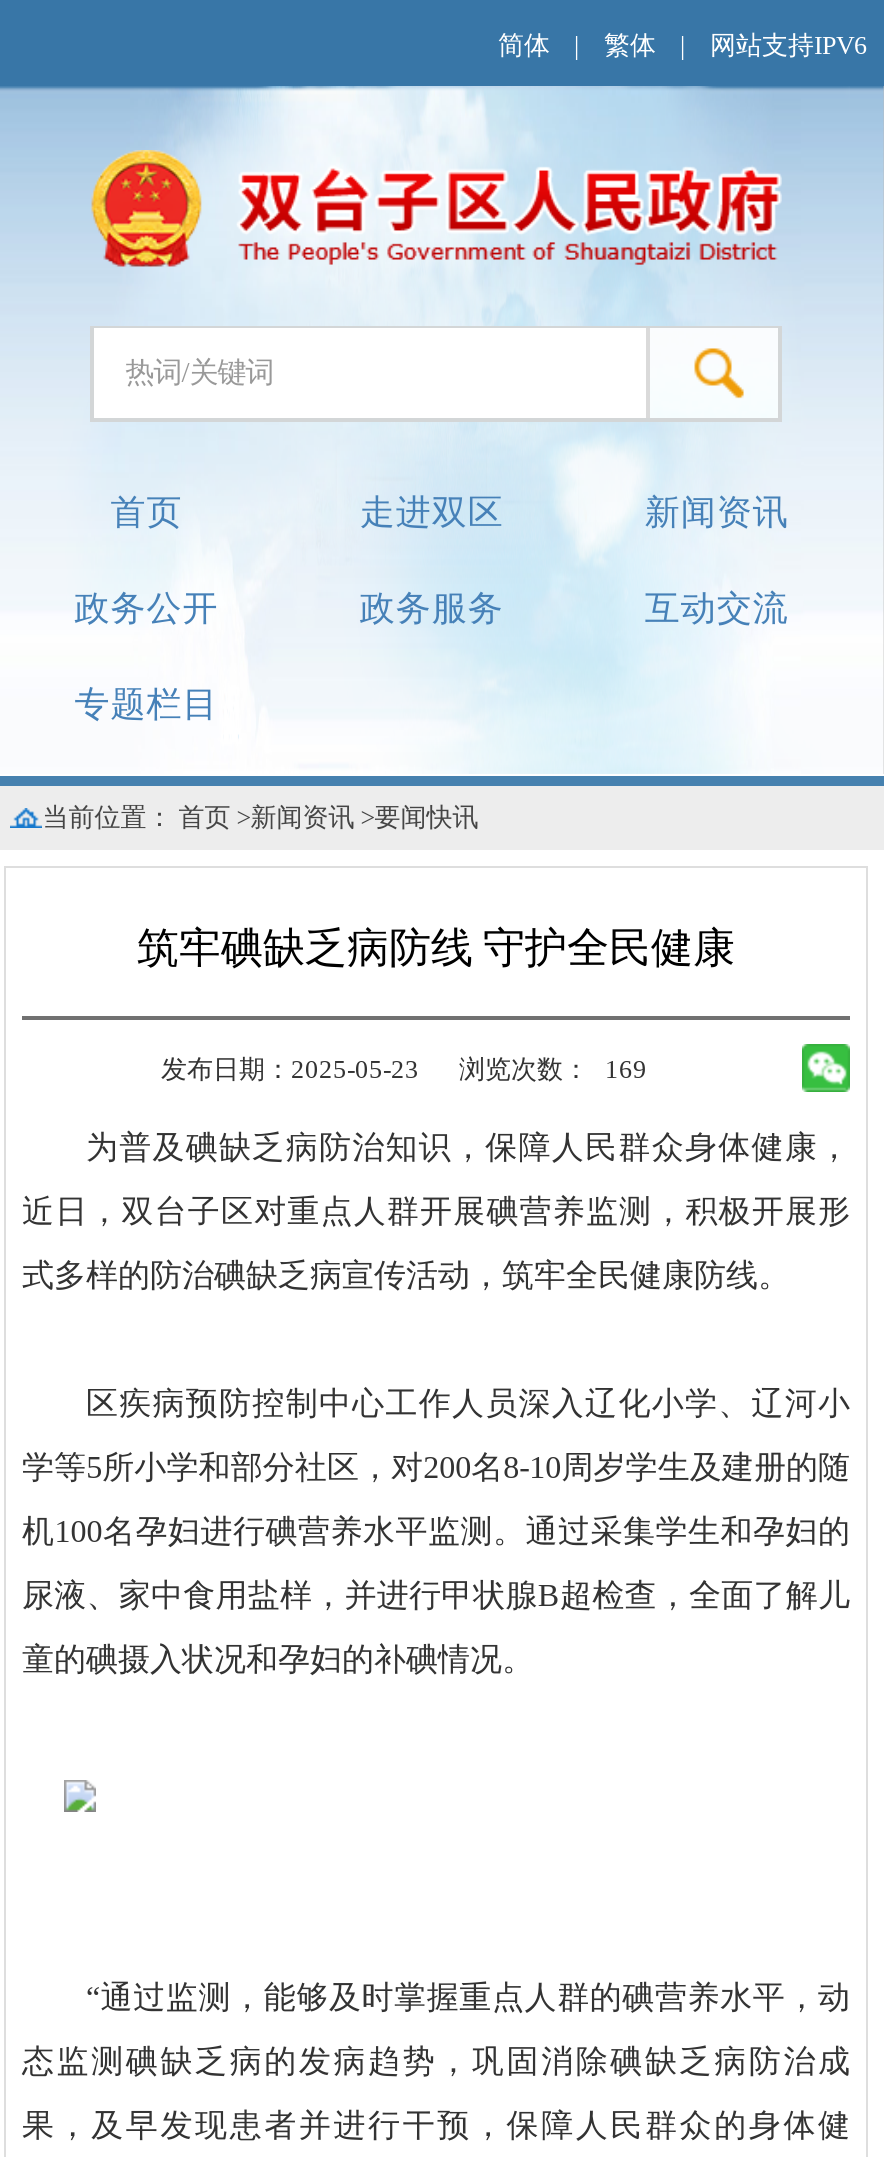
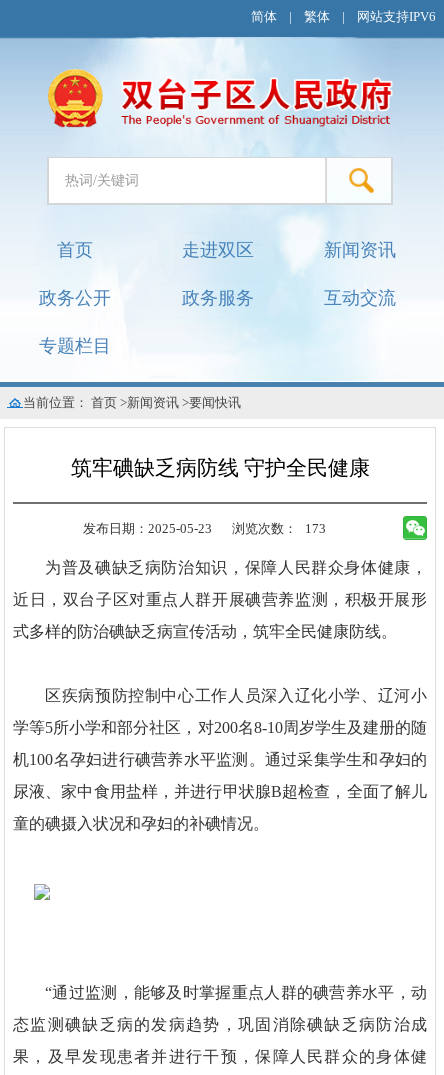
- 发布日期：2025-05-23 浏览次数： 169
+ 发布日期：2025-05-23 浏览次数： 173
